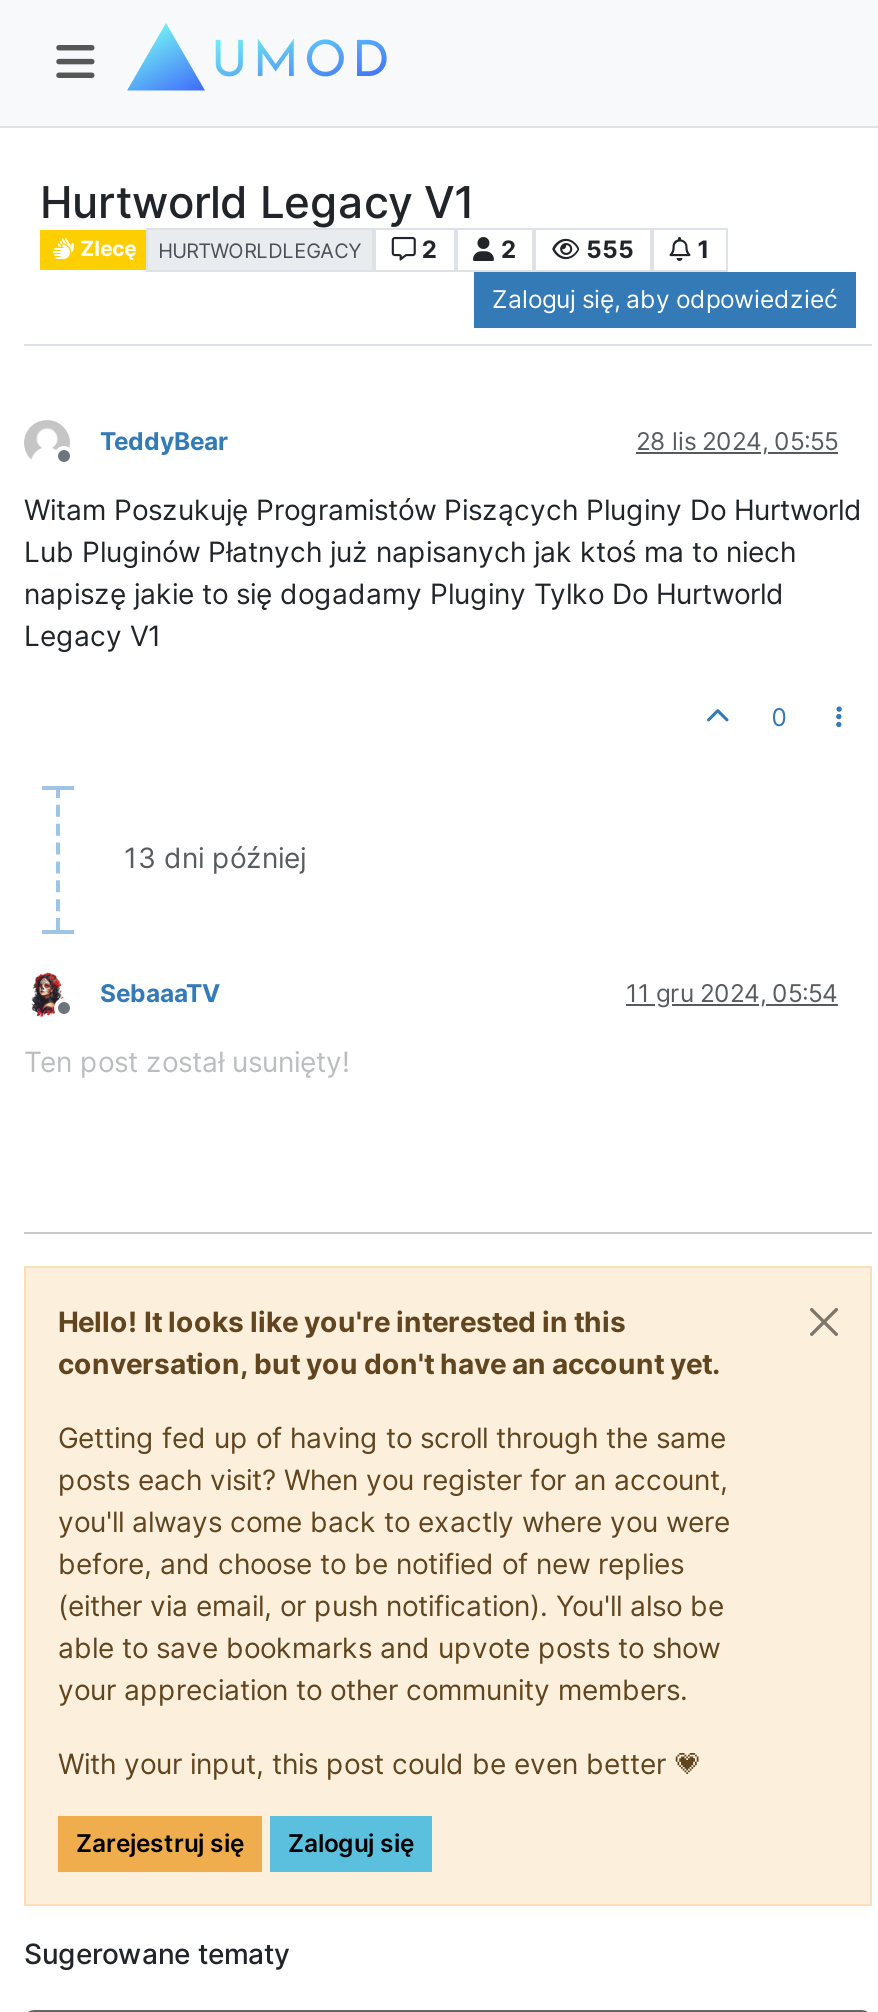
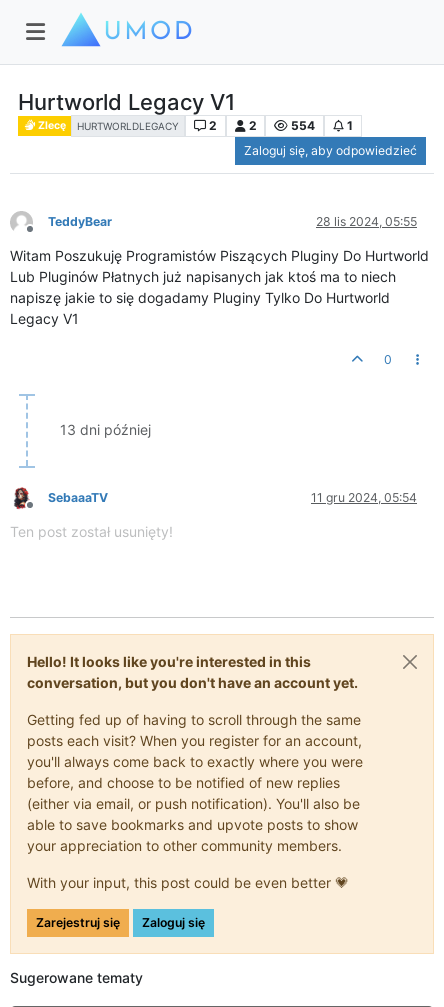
- 555
+ 554
